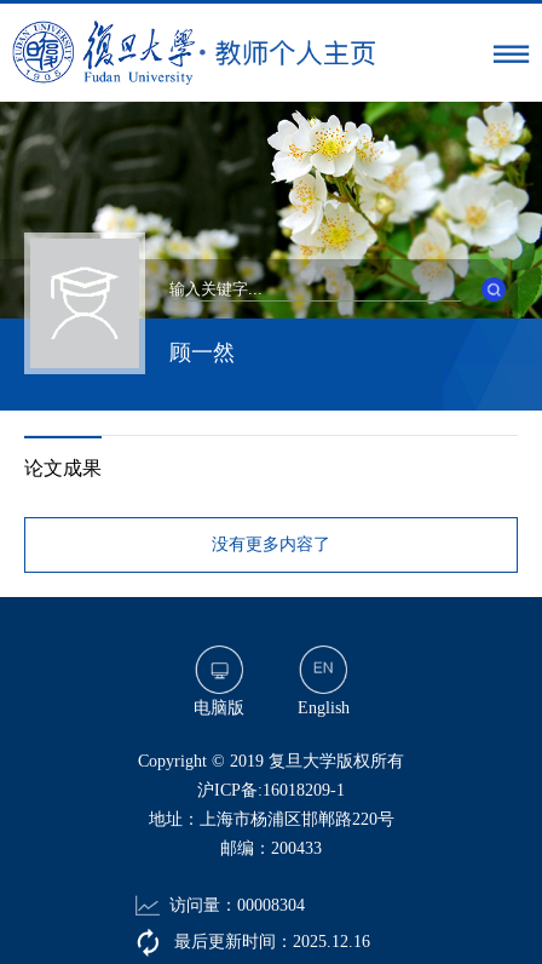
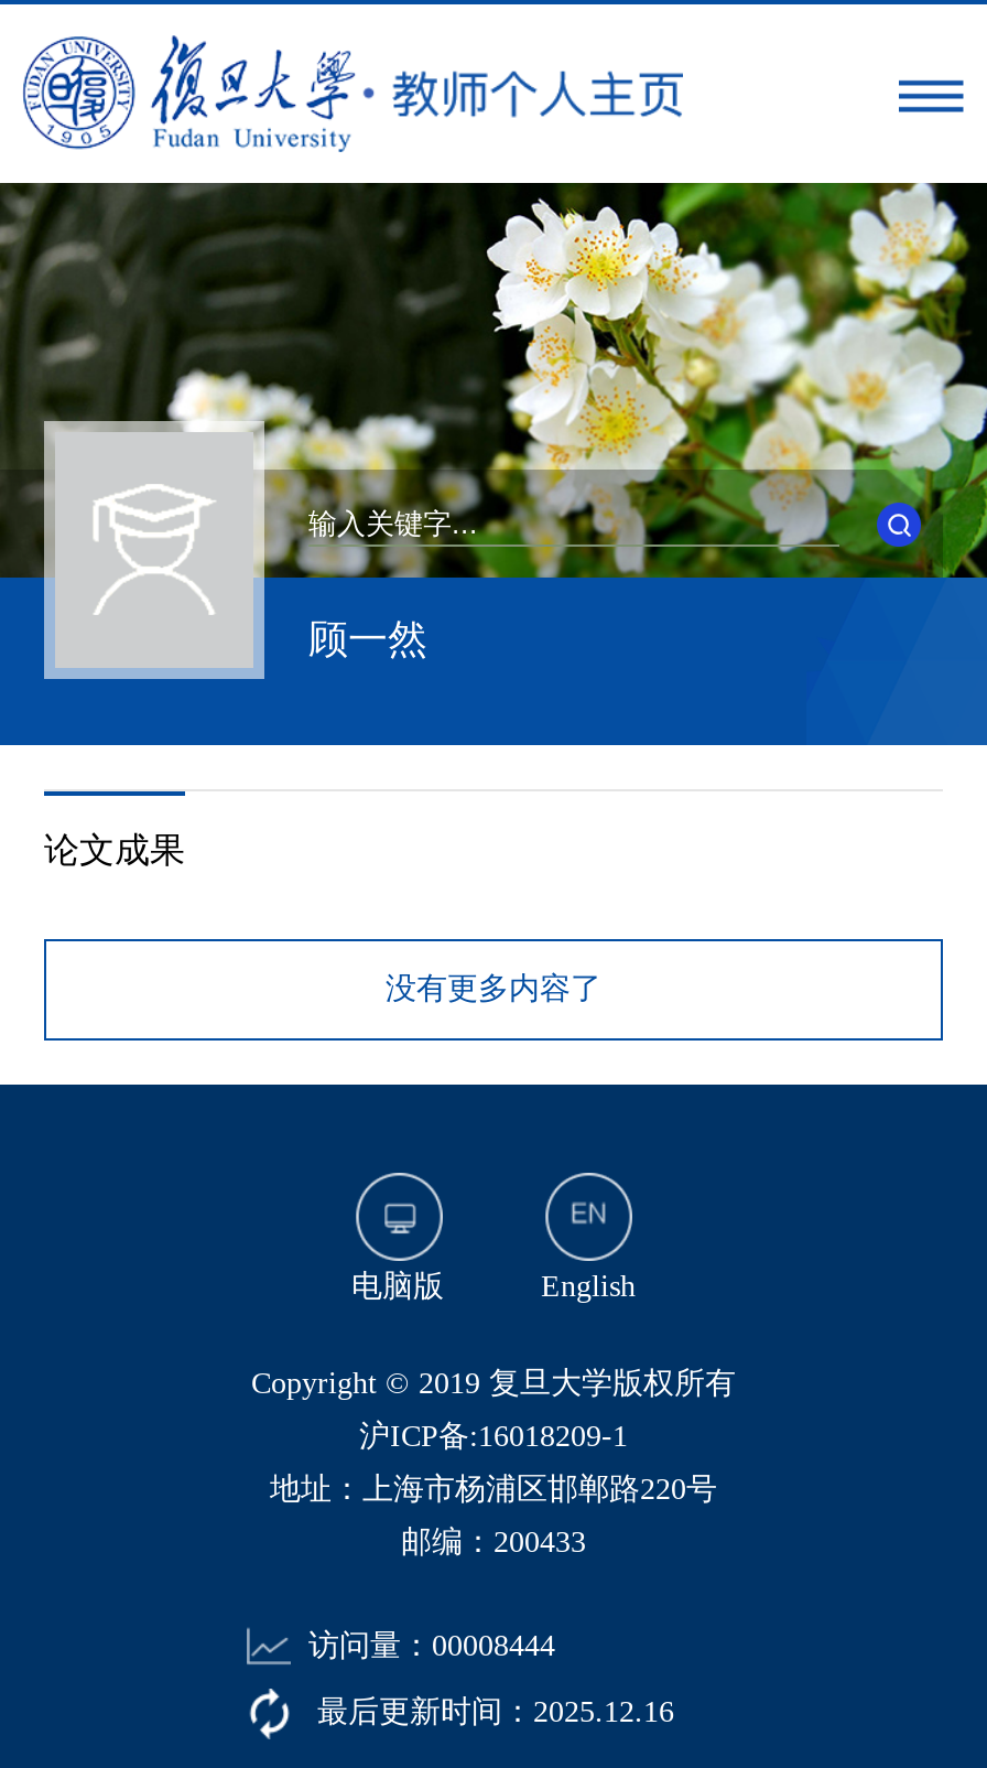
- 访问量：00008304
+ 访问量：00008444
